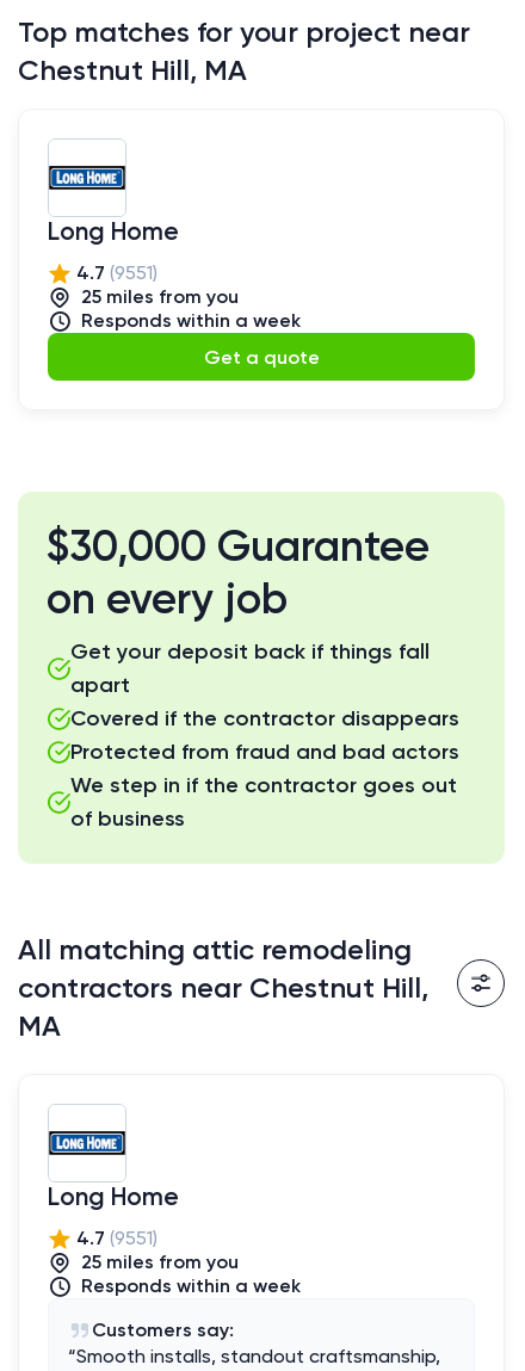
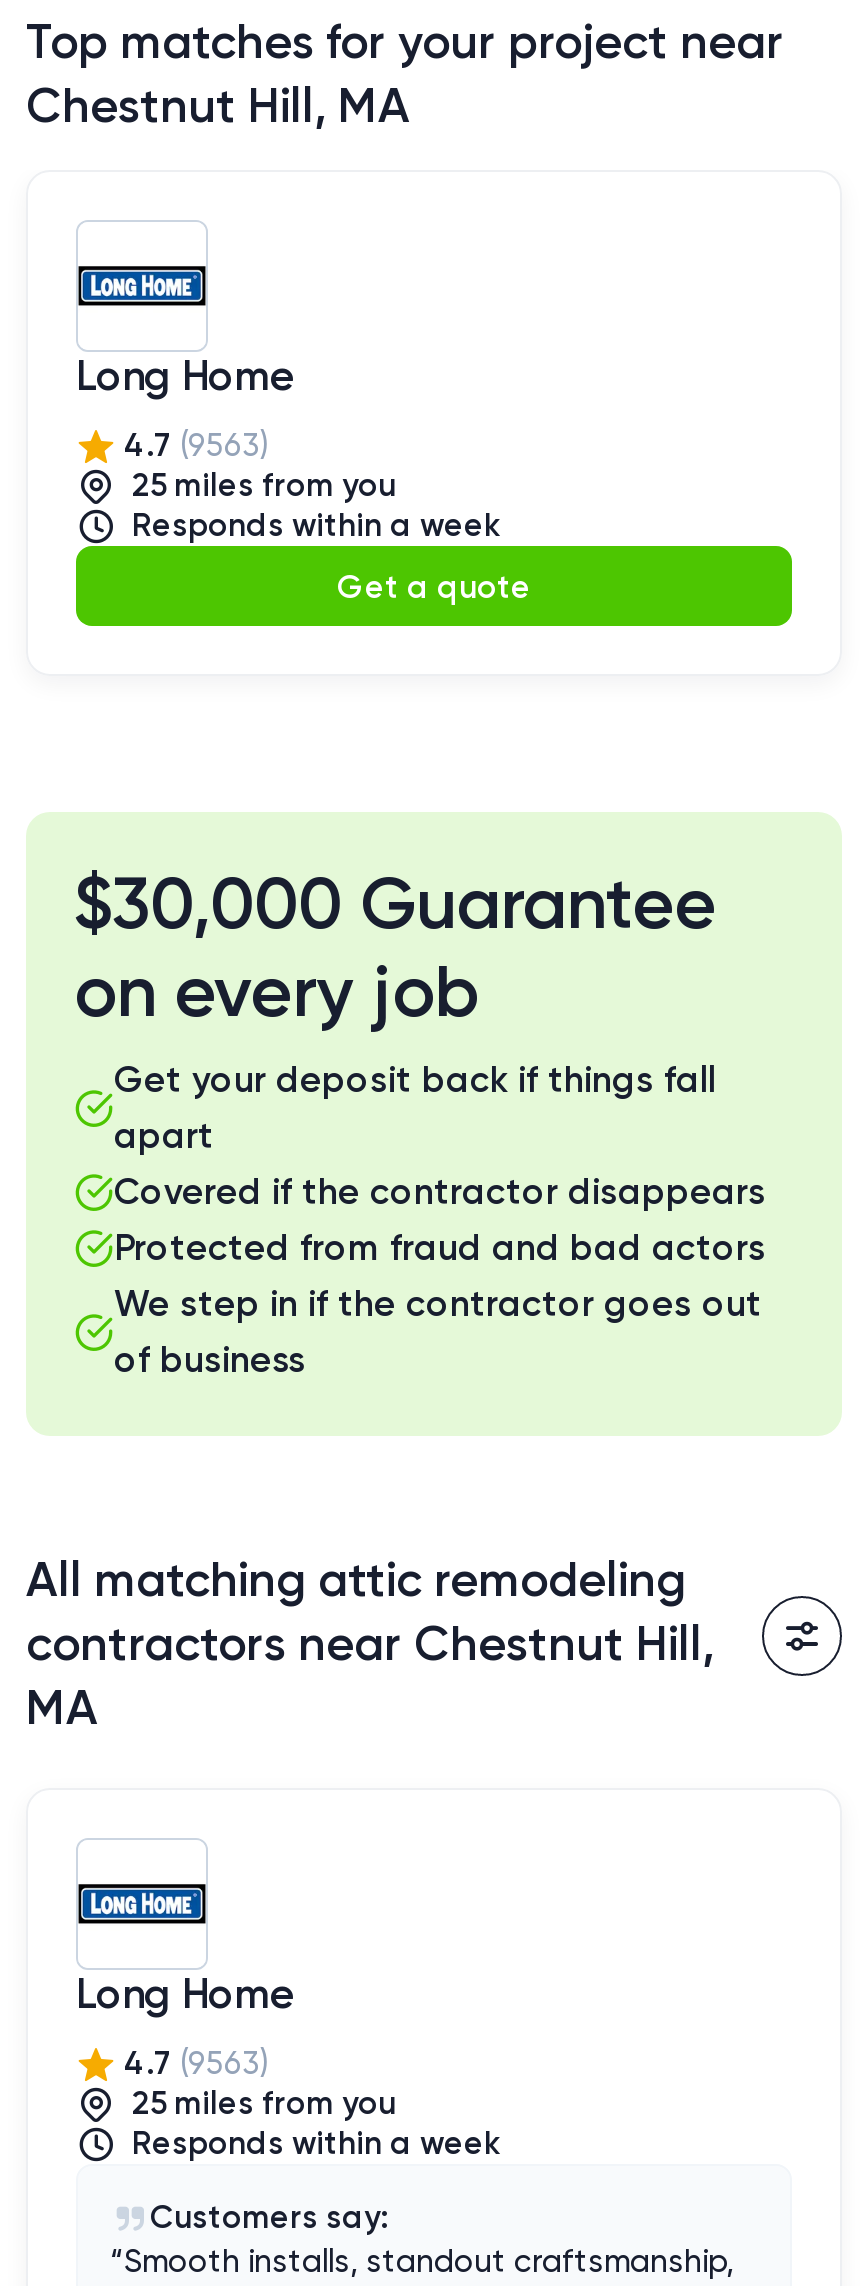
- 4.7 (9551)
+ 4.7 (9563)

- 4.7 (9551)
+ 4.7 (9563)
